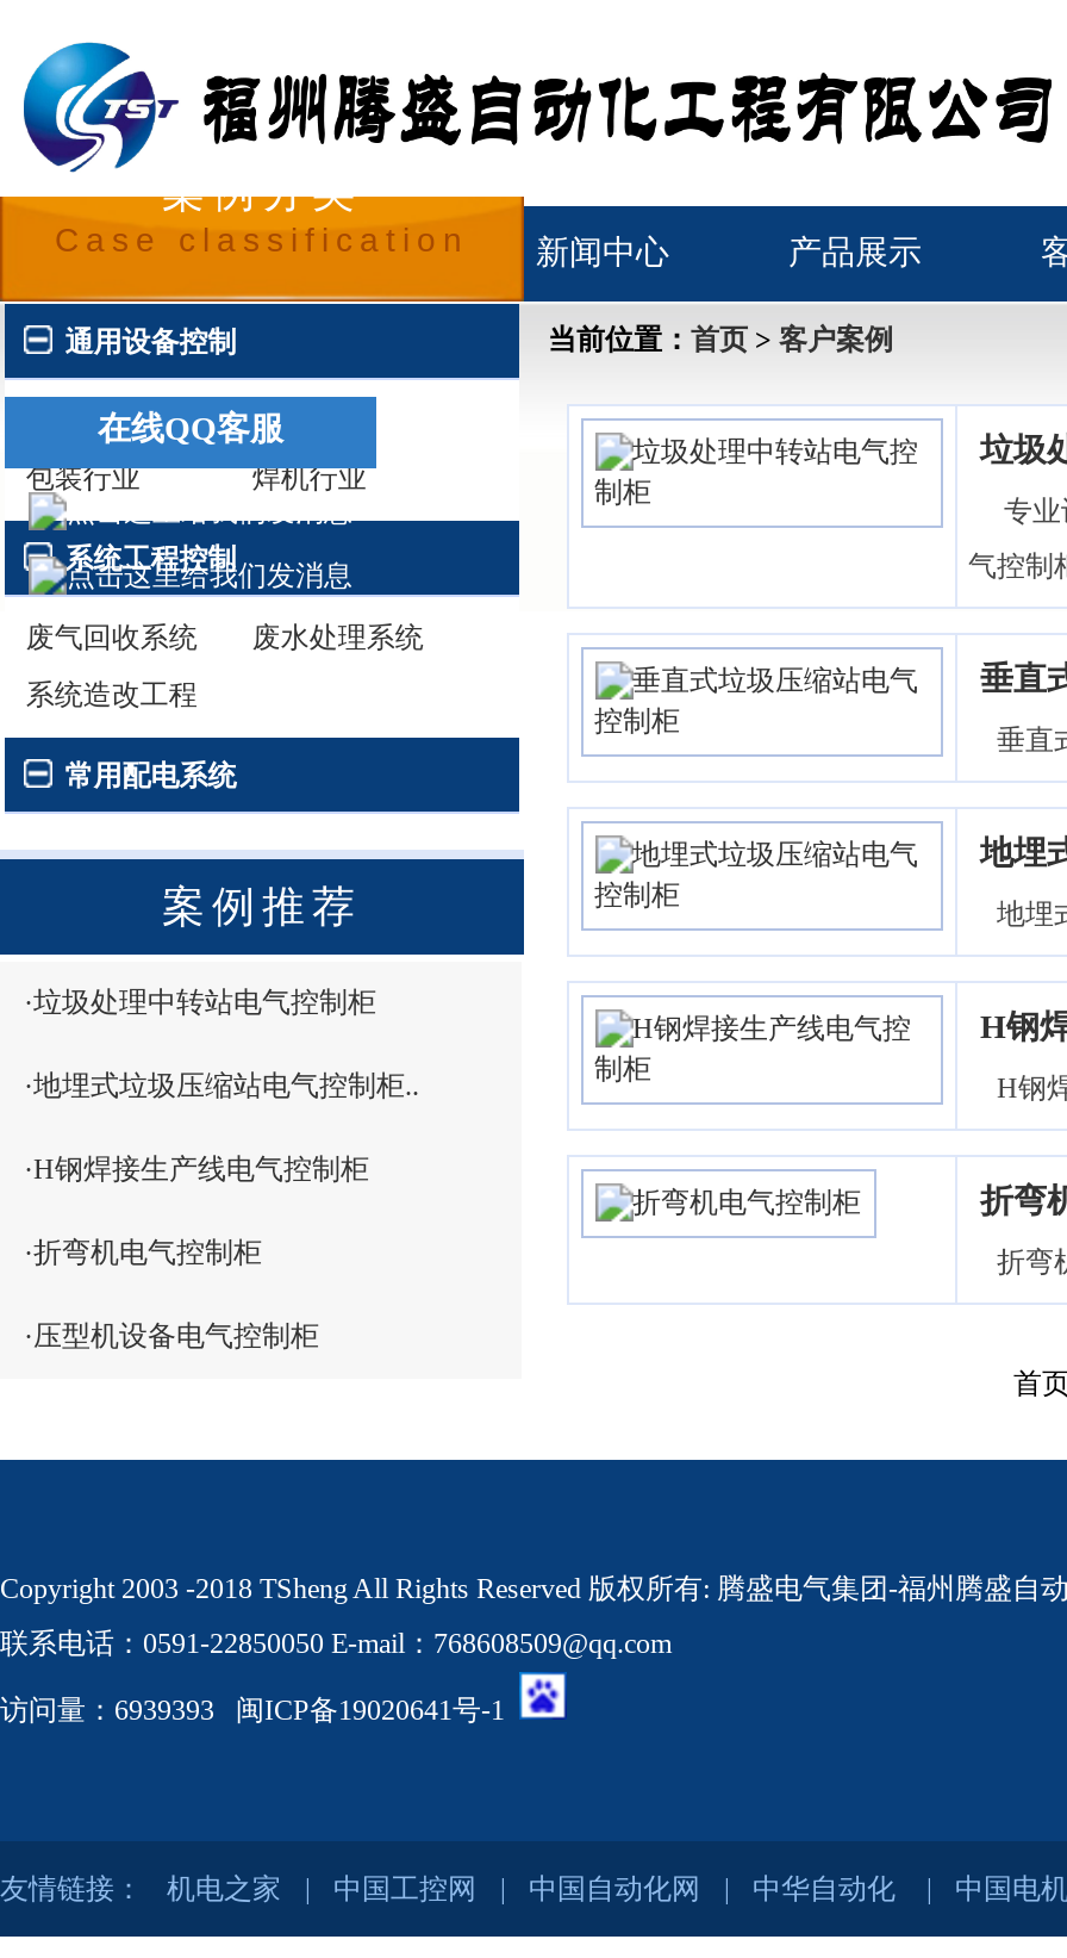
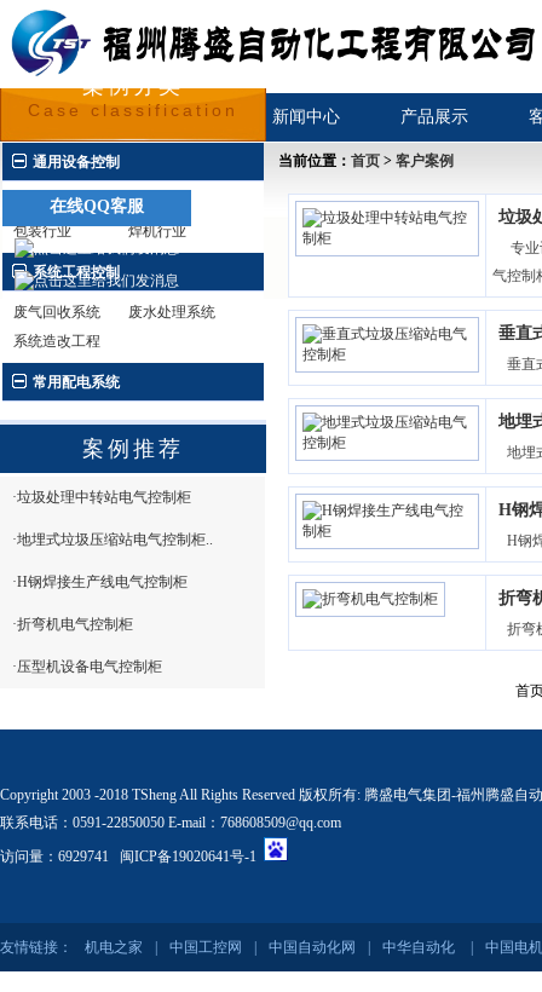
- 访问量：6939393闽ICP备19020641号-1
+ 访问量：6929741闽ICP备19020641号-1
